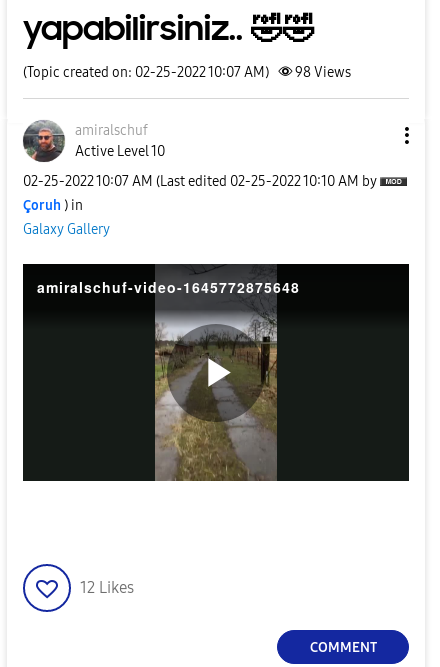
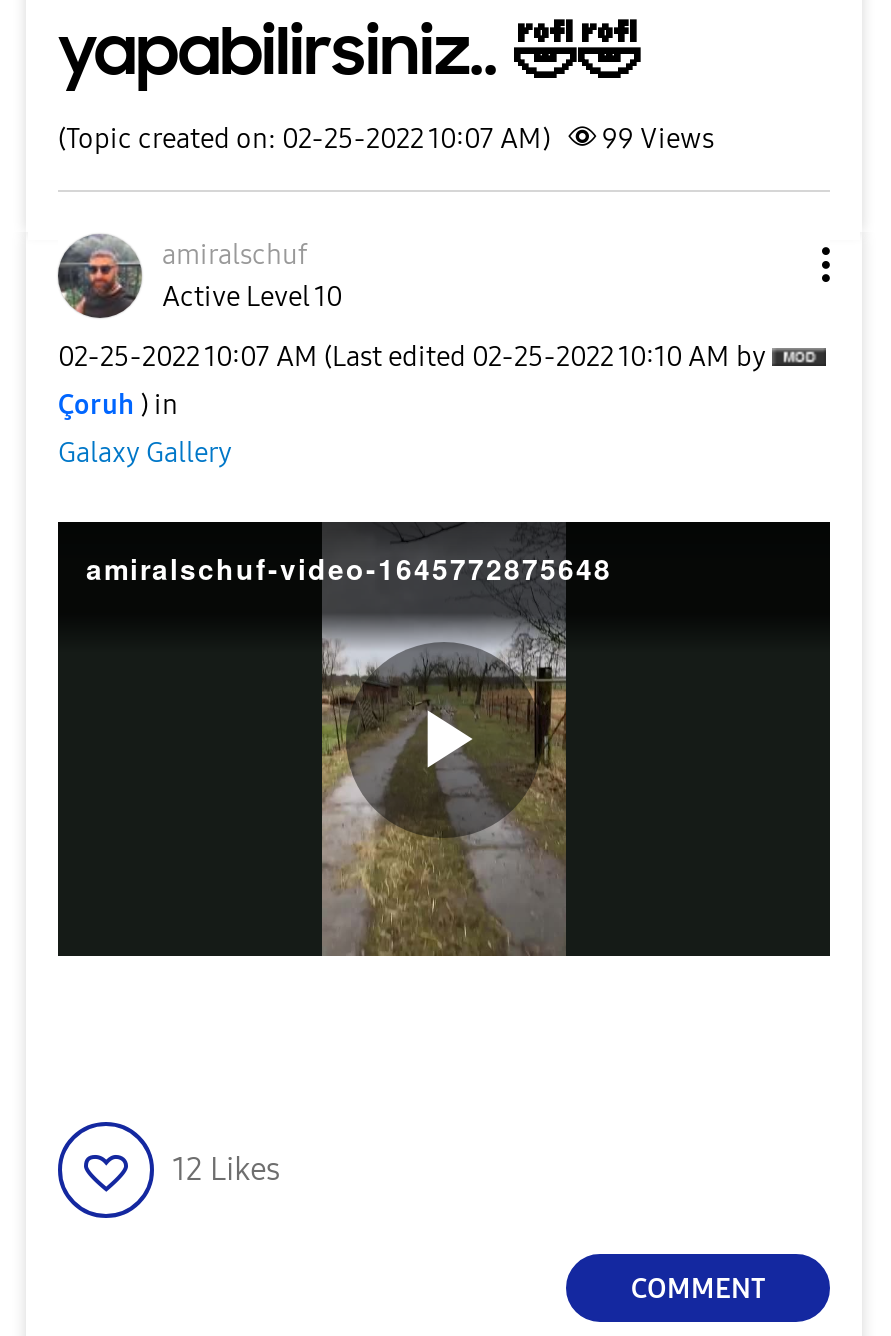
- (Topic created on: 02-25-2022 10:07 AM) 98 Views
+ (Topic created on: 02-25-2022 10:07 AM) 99 Views
